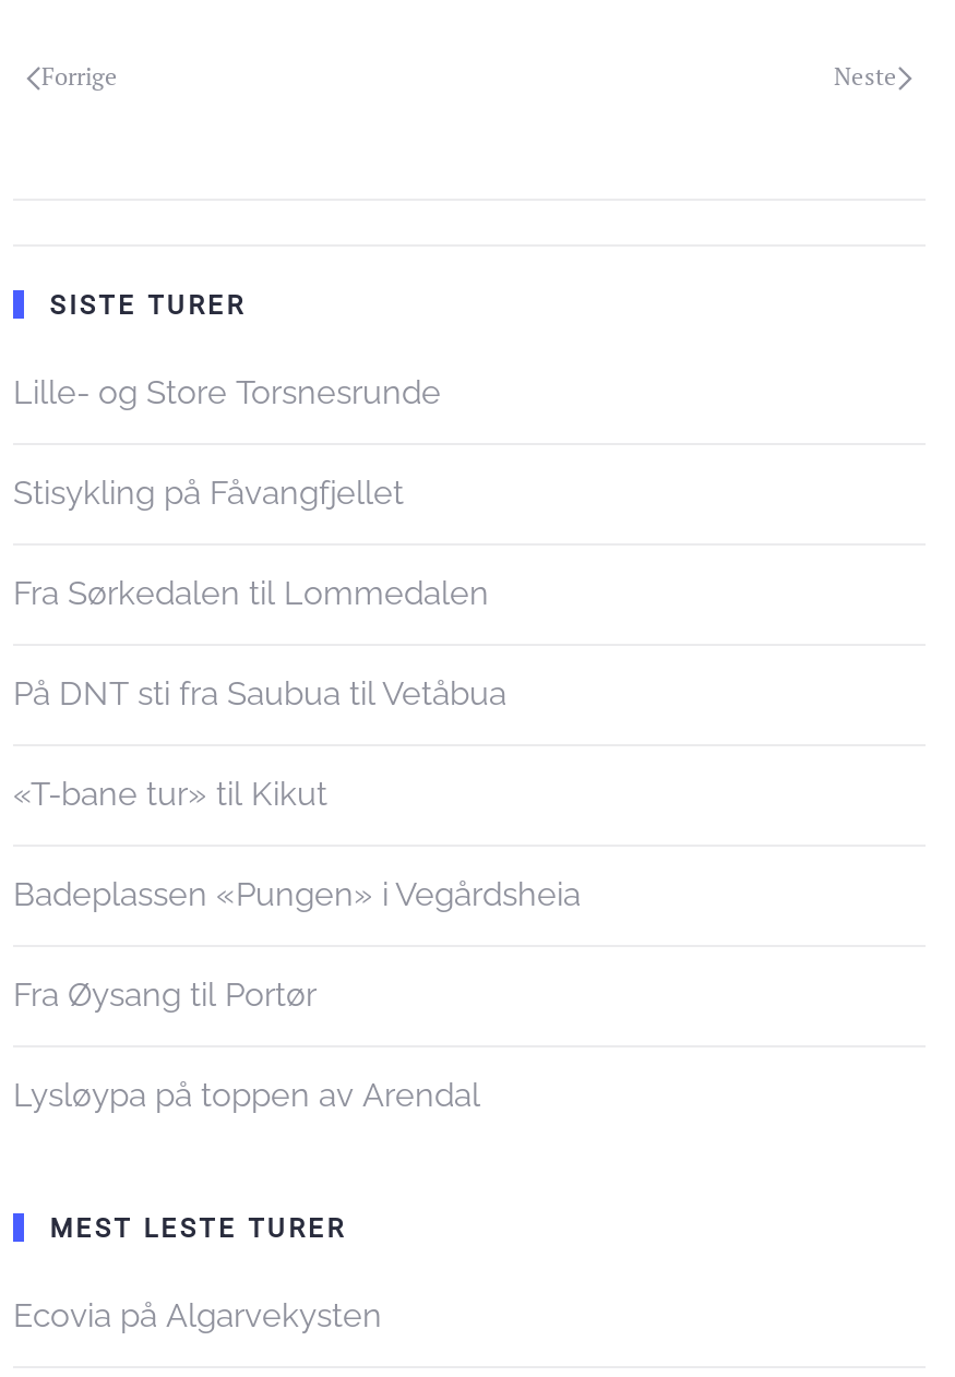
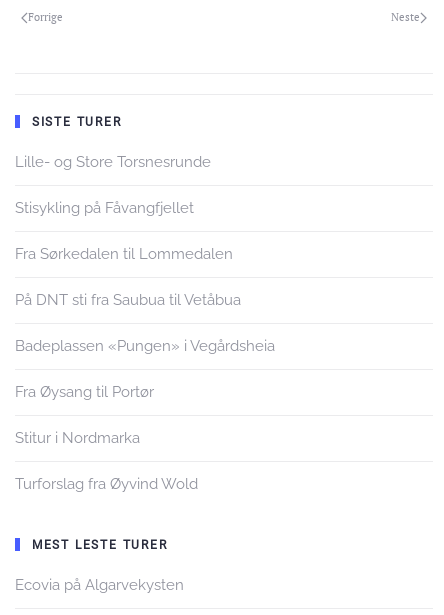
- «T-bane tur» til Kikut

moved up: Badeplassen «Pungen» i Vegårdsheia | Fra Øysang til Portør

- Lysløypa på toppen av Arendal
+ Stitur i Nordmarka
+ Turforslag fra Øyvind Wold
